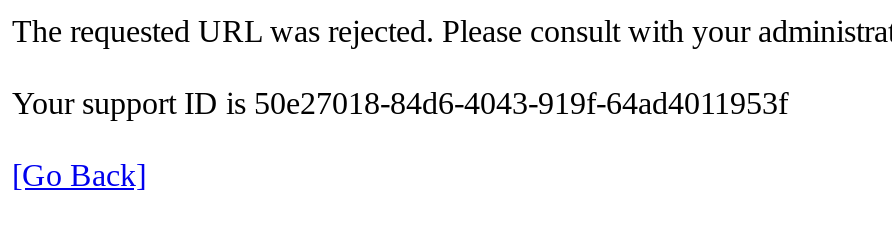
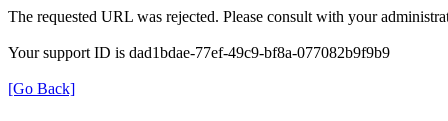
- Your support ID is 50e27018-84d6-4043-919f-64ad4011953f
+ Your support ID is dad1bdae-77ef-49c9-bf8a-077082b9f9b9
